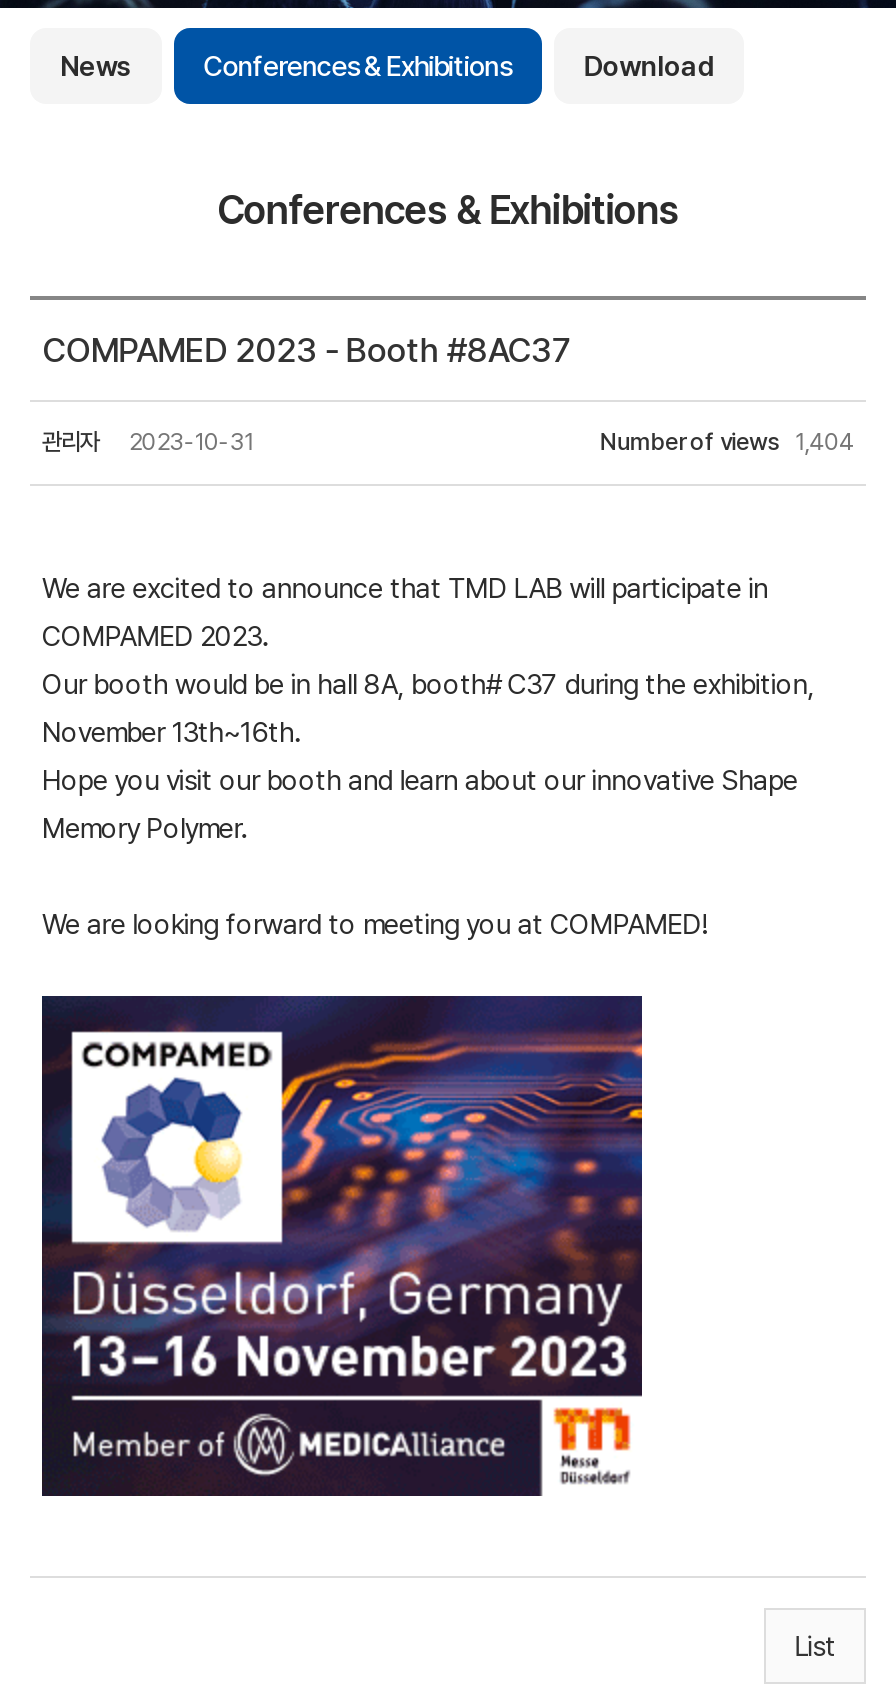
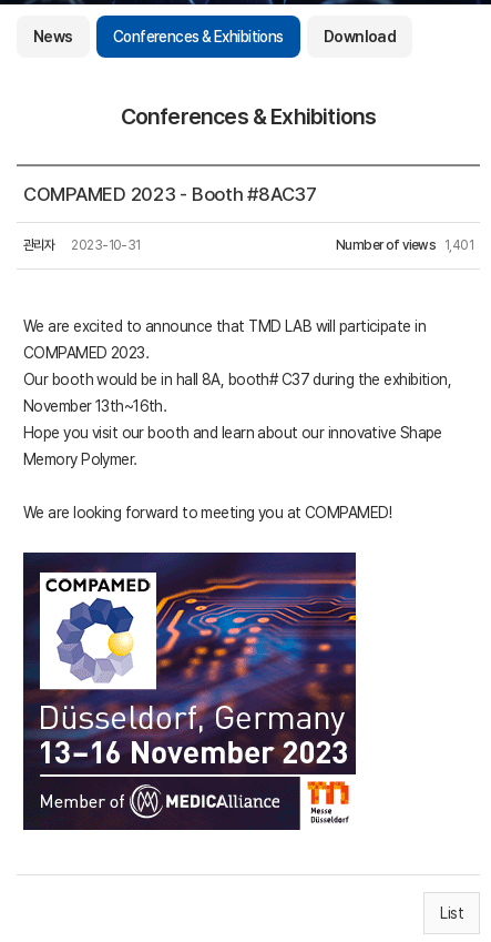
- Number of views 1,404
+ Number of views 1,401
